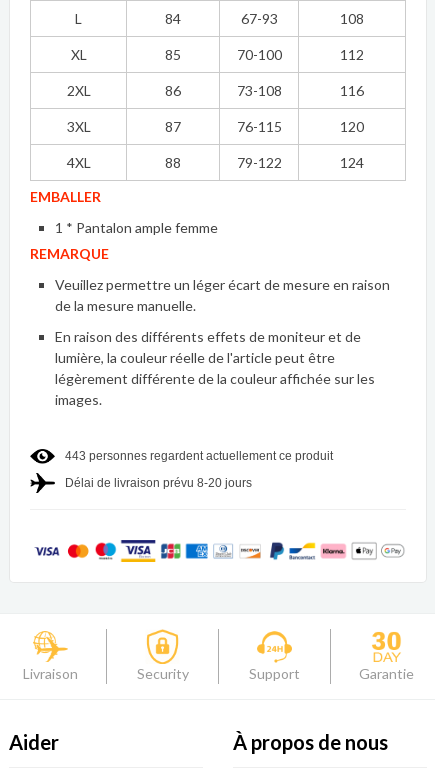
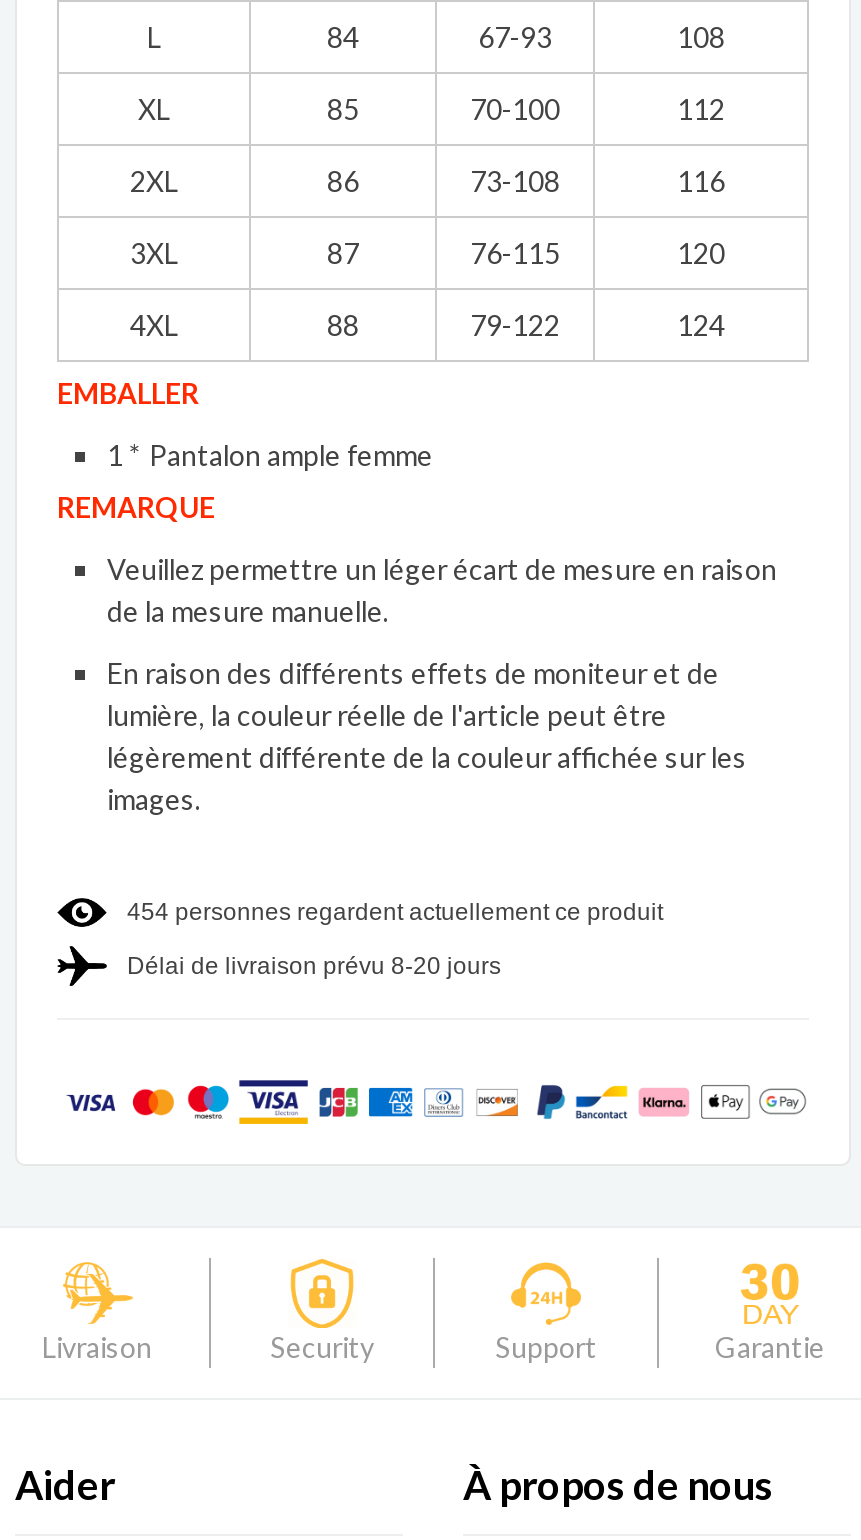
- 443 personnes regardent actuellement ce produit
+ 454 personnes regardent actuellement ce produit
